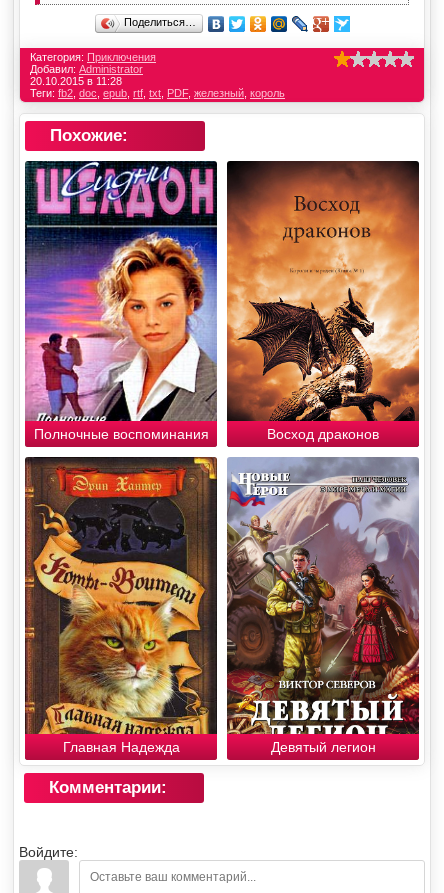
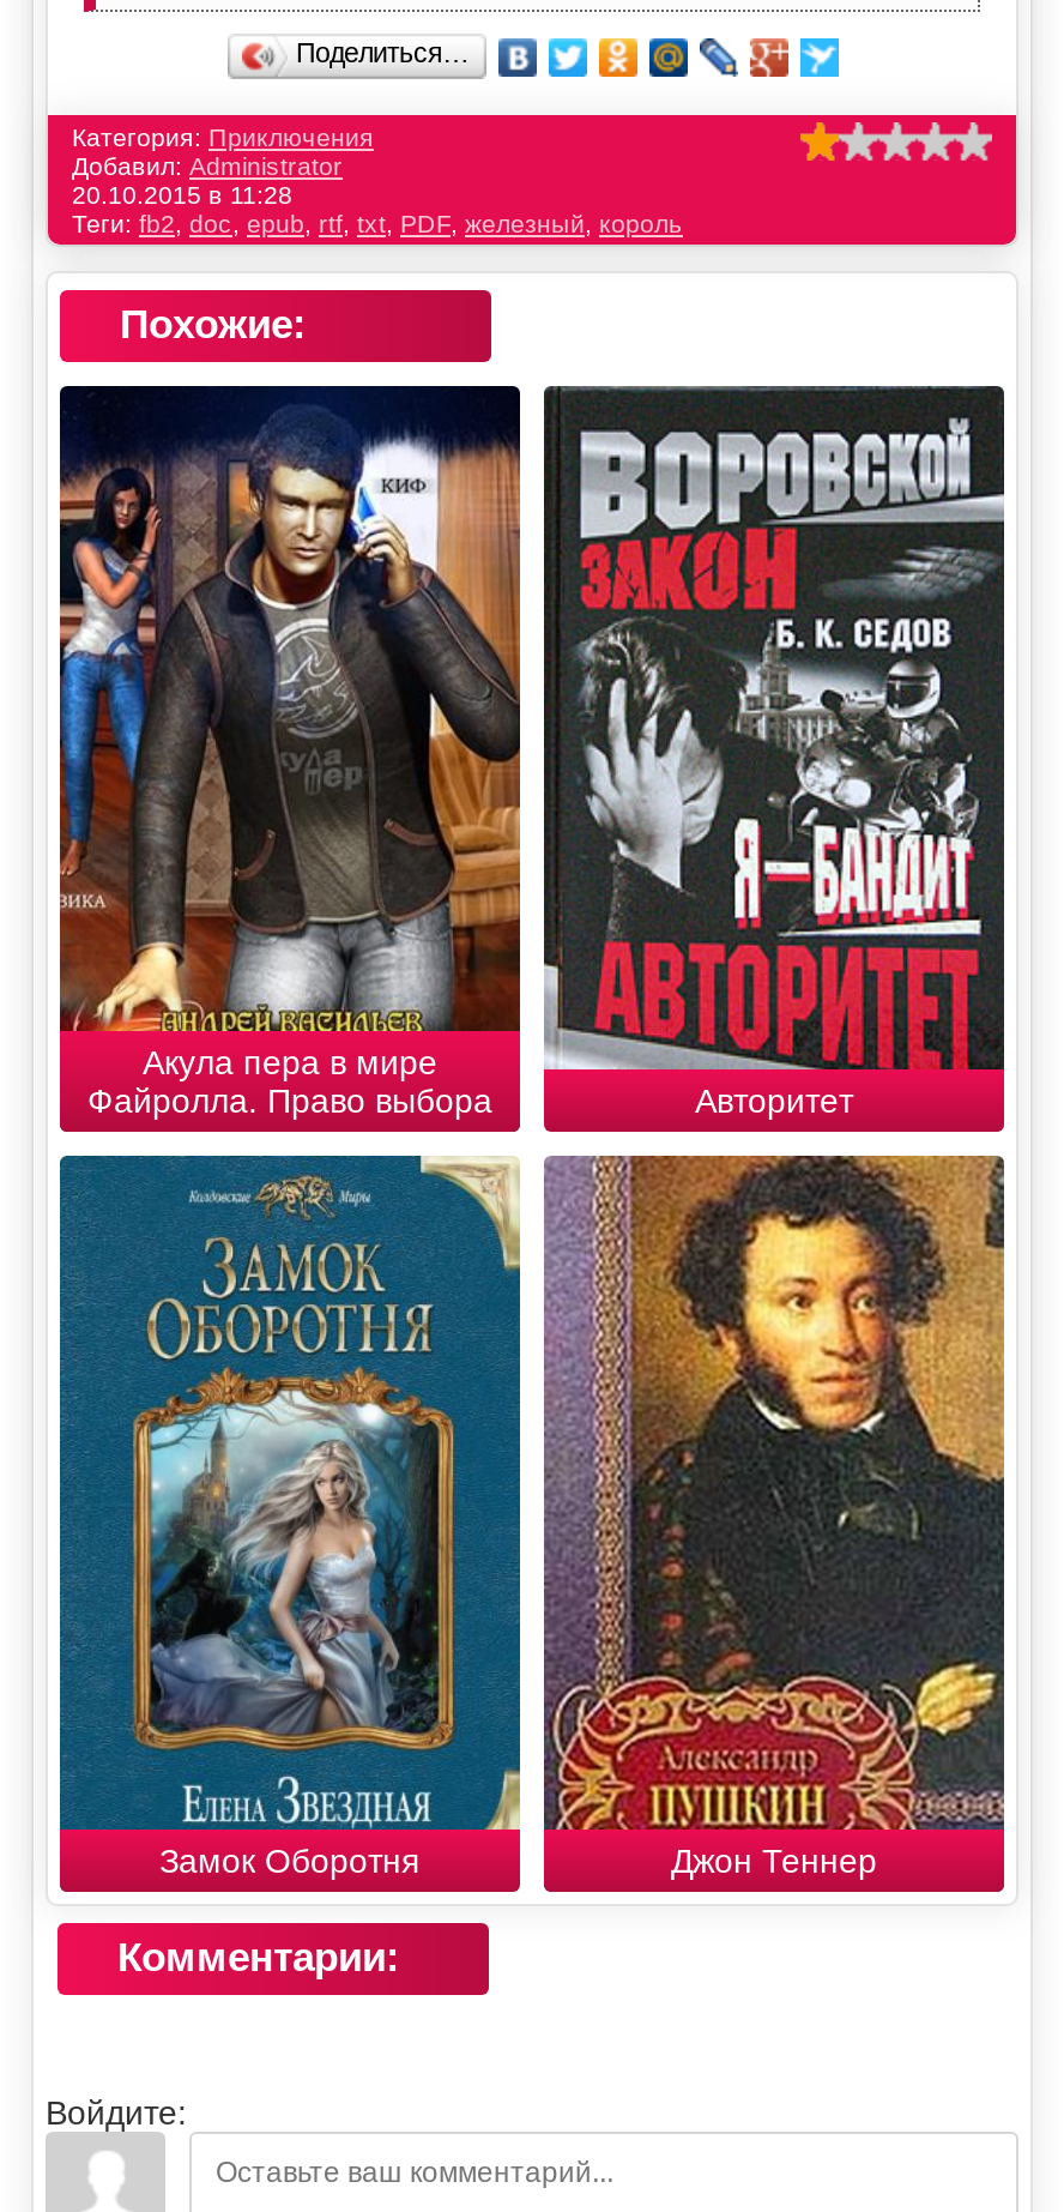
- [image]
- Полночные воспоминания
- Восход драконов
+ [image]
+ Акула пера в мире
+ Файролла. Право выбора
+ Авторитет

- [image]
+ [image]

- [image]
- Главная Надежда
- Девятый легион
+ [image]
+ Замок Оборотня
+ Джон Теннер

- [image]
+ [image]
